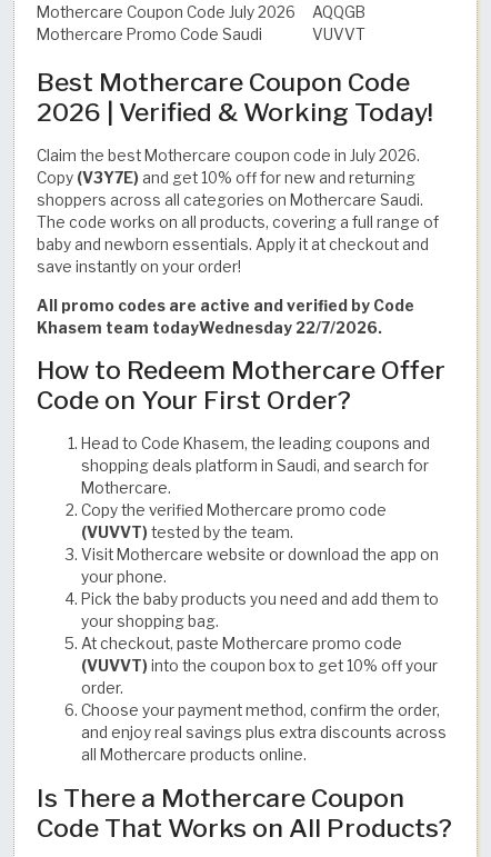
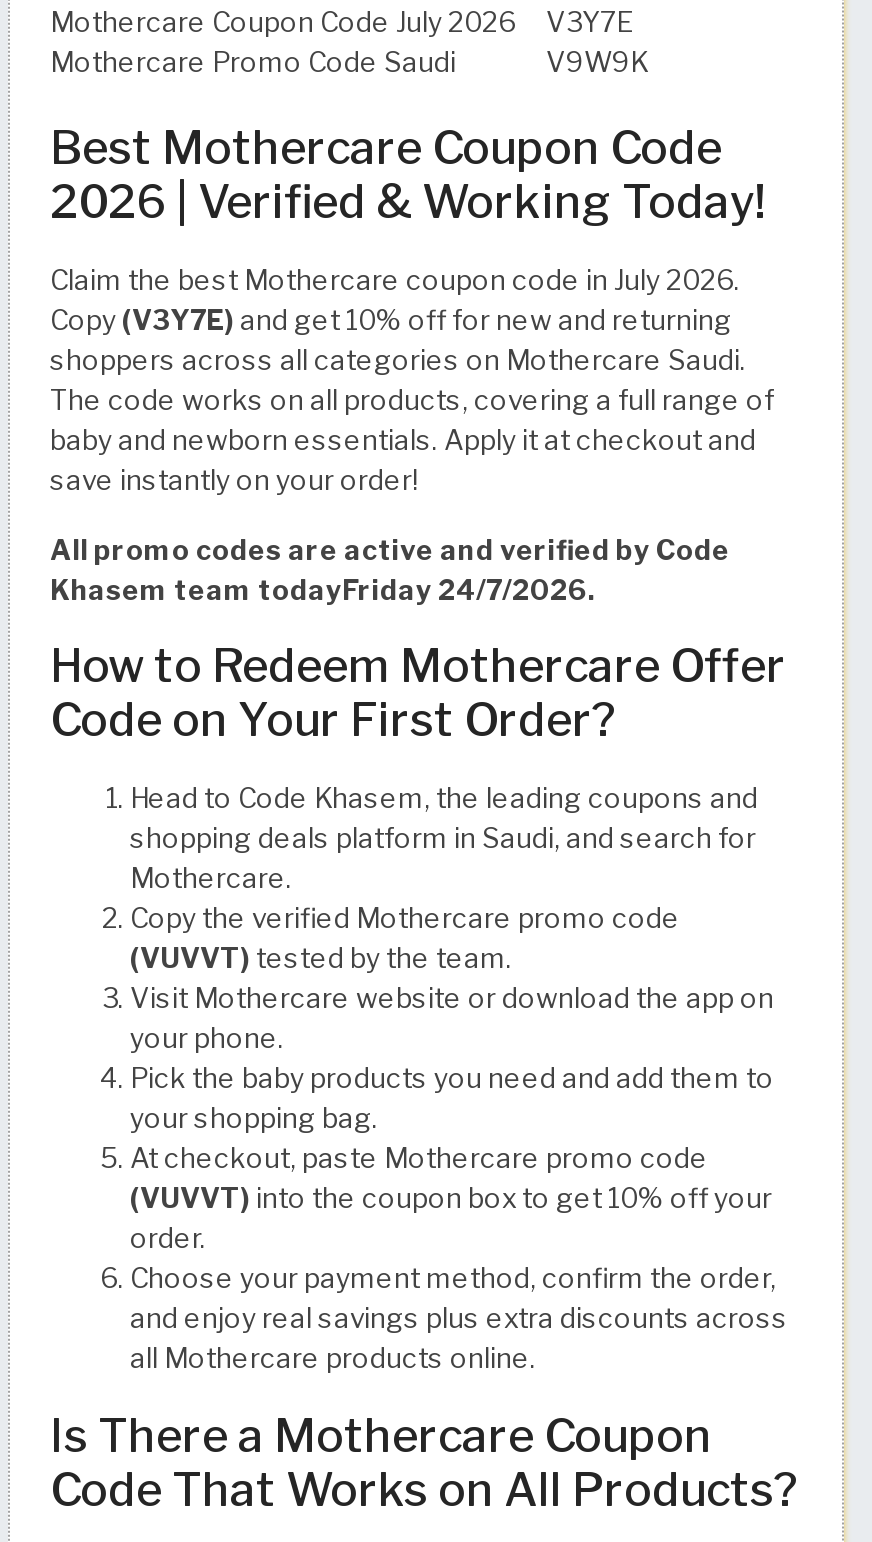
- AQQGB
+ V3Y7E

- VUVVT
+ V9W9K

- Khasem team todayWednesday 22/7/2026.
+ Khasem team todayFriday 24/7/2026.
